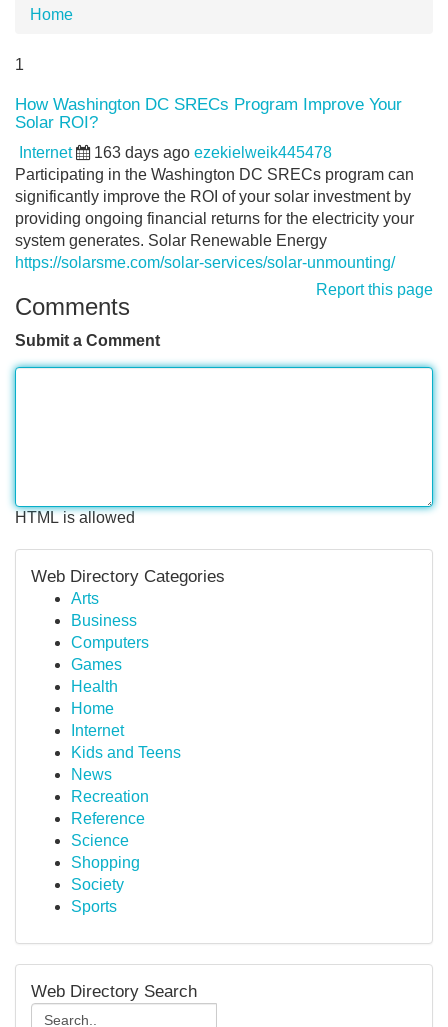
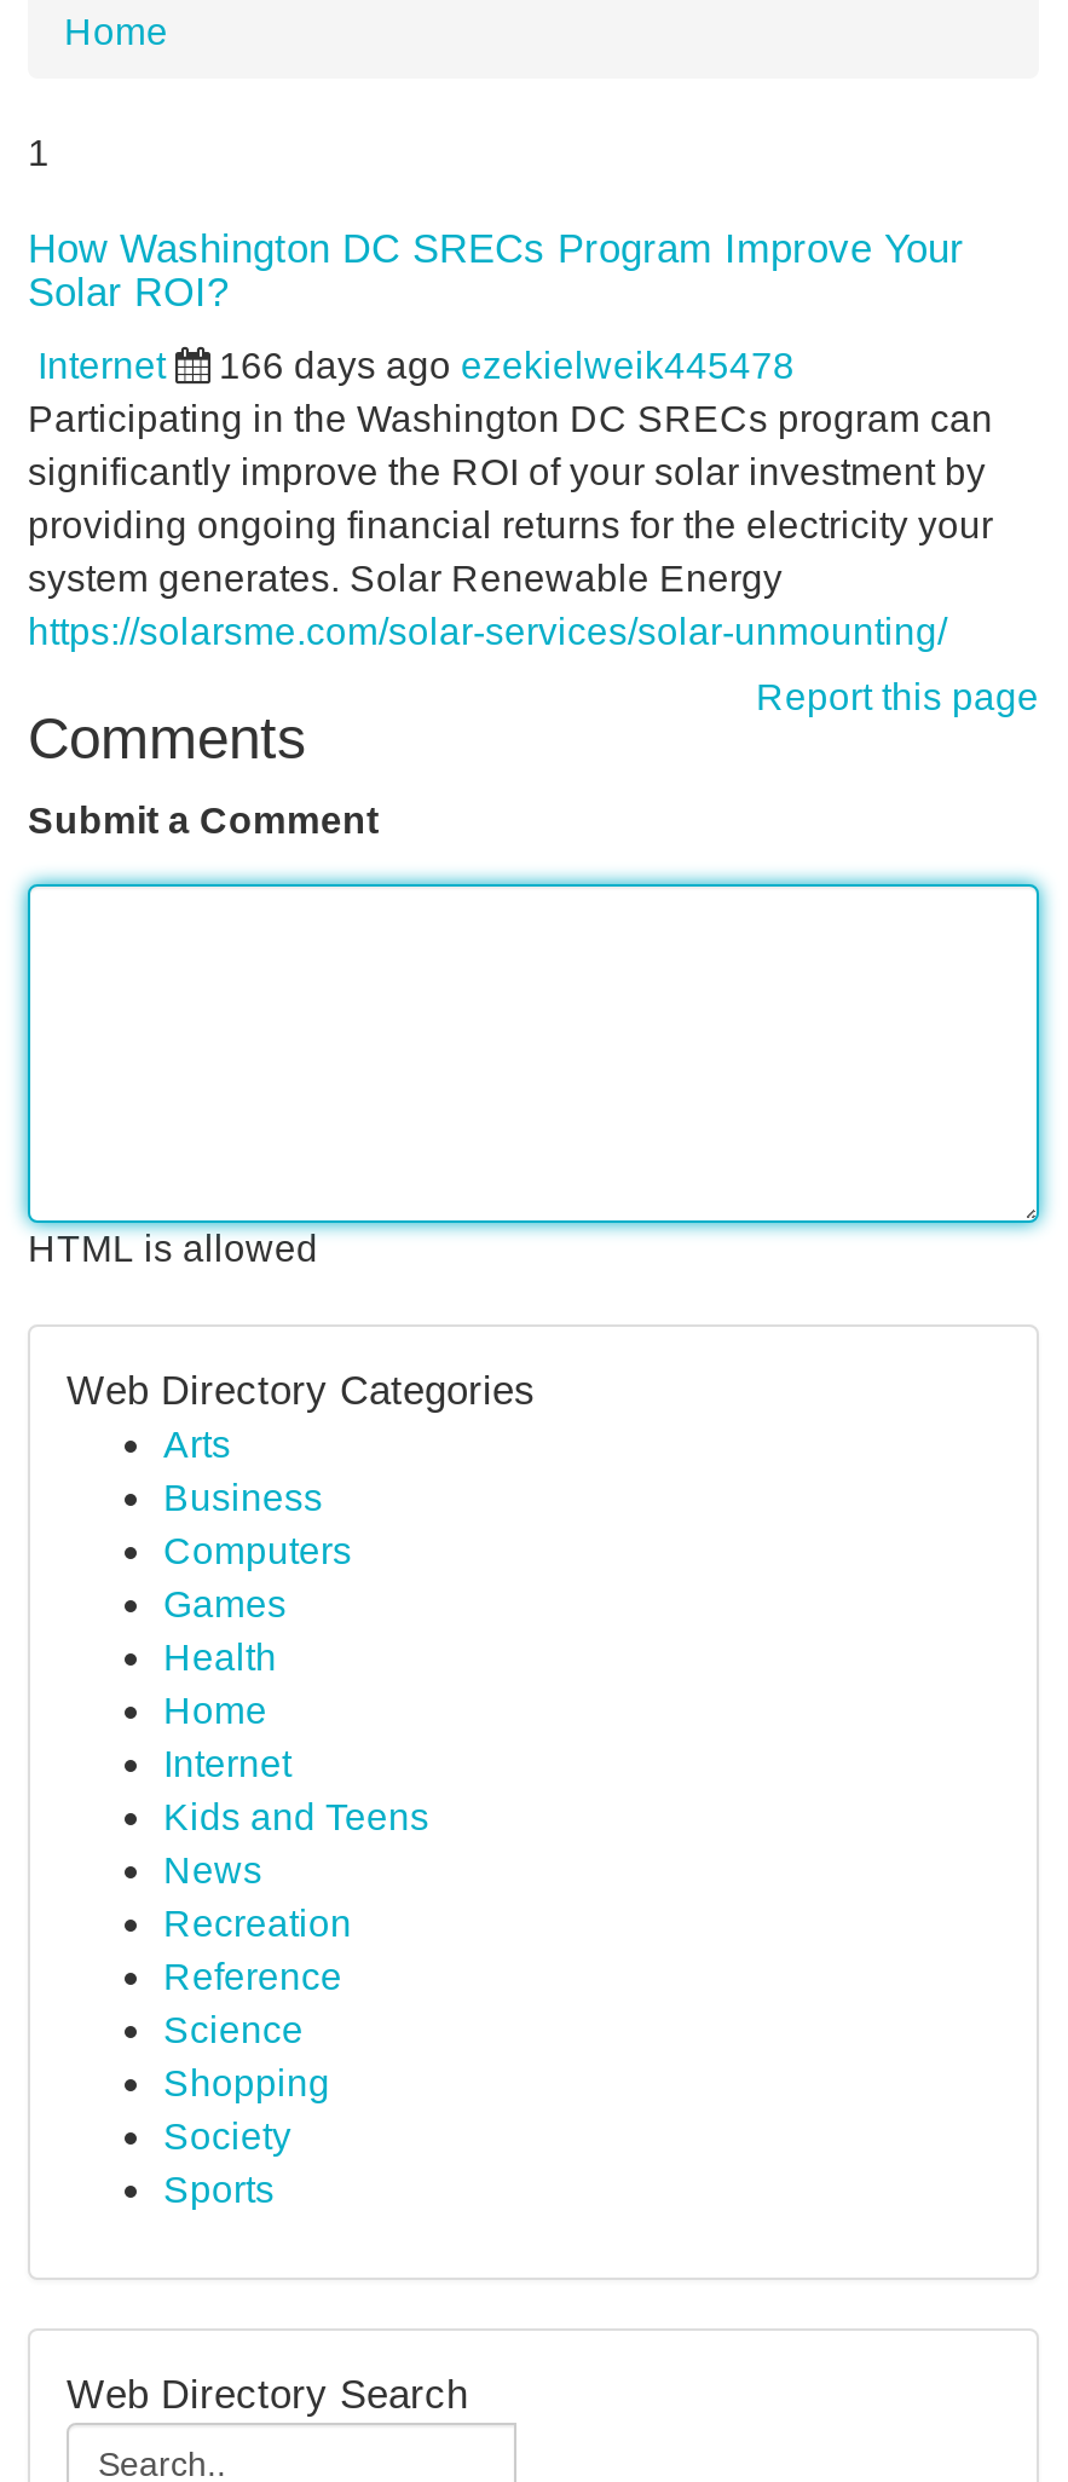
- 163 days ago ezekielweik445478
+ 166 days ago ezekielweik445478
